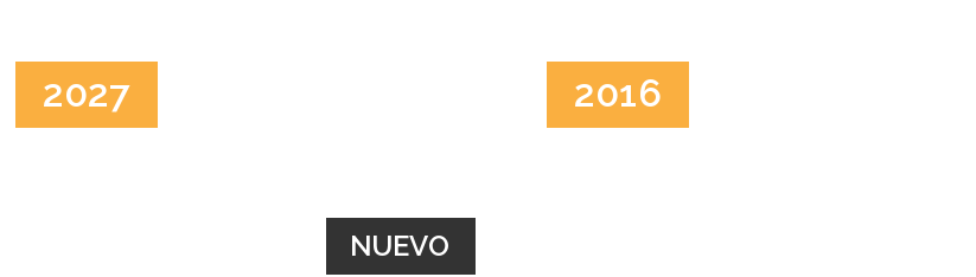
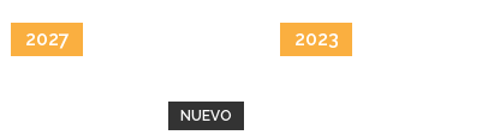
- 2016
+ 2023
